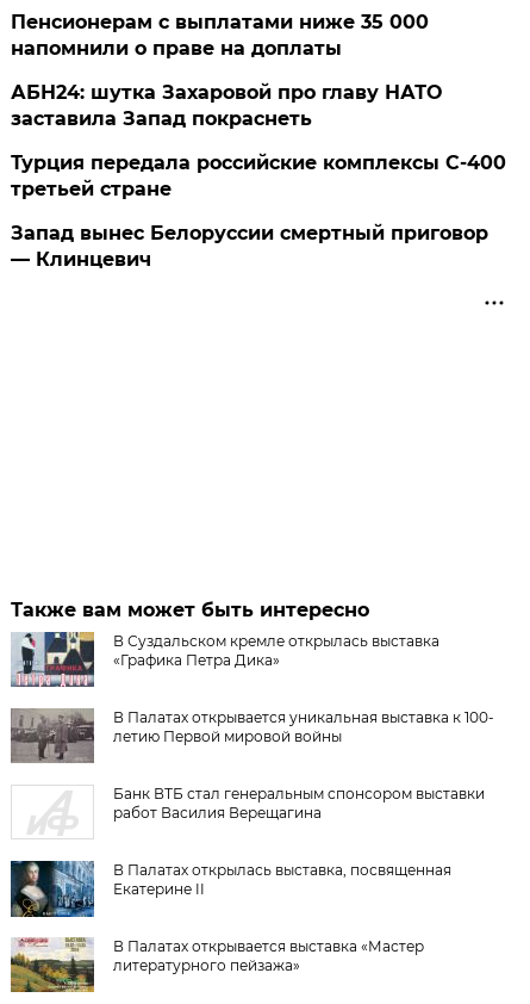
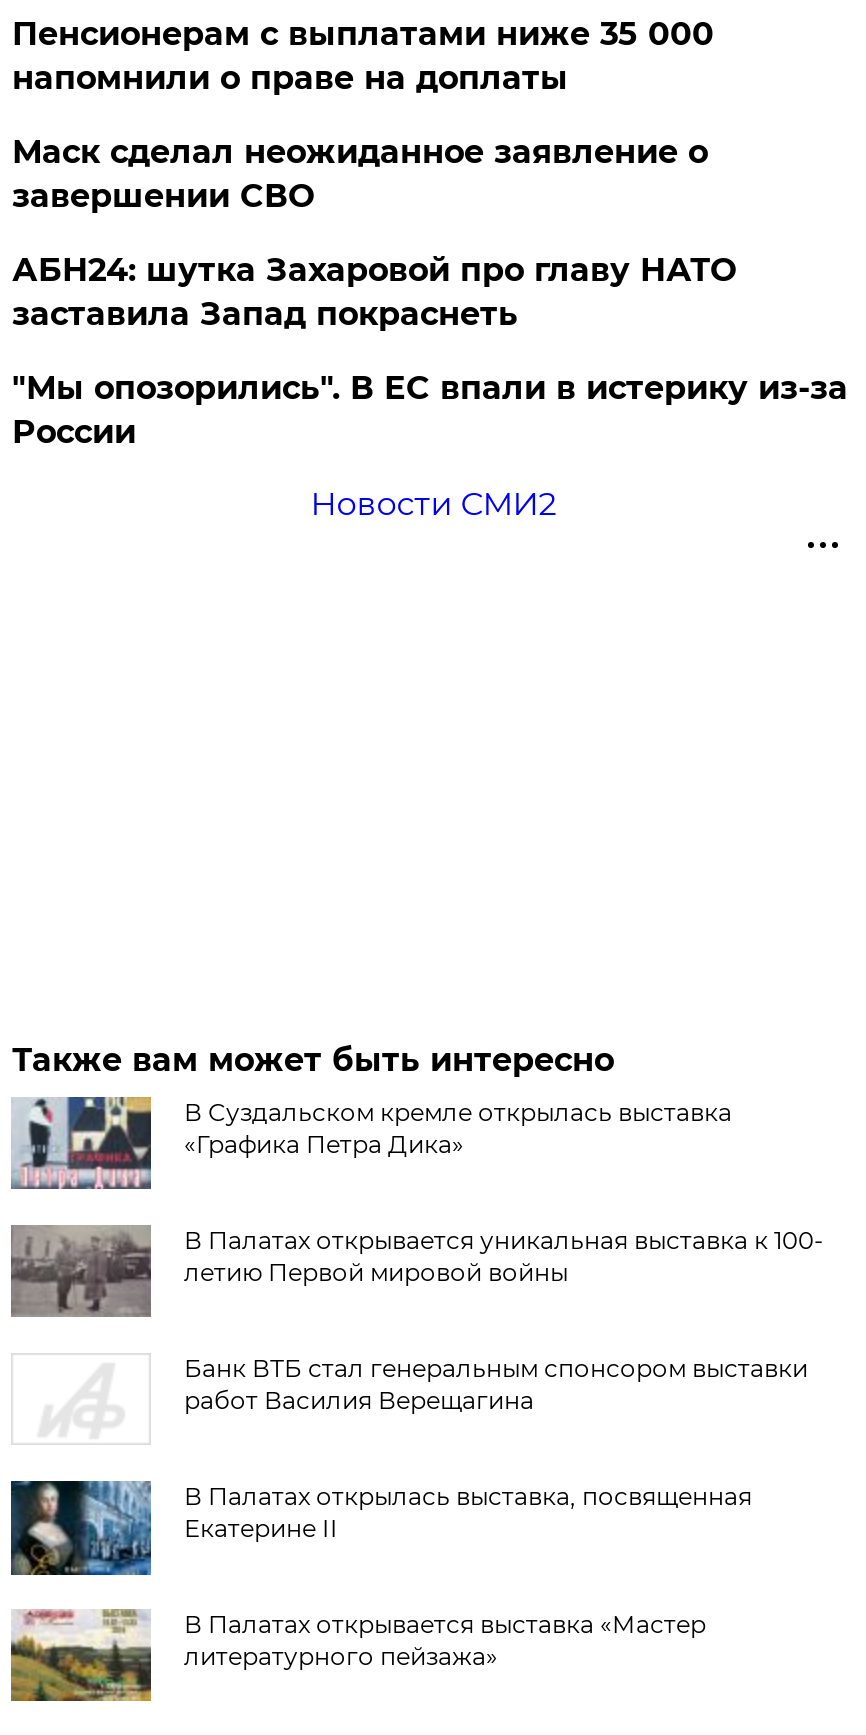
+ Маск сделал неожиданное заявление о
+ завершении СВО

moved down: АБН24: шутка Захаровой про главу НАТО | заставила Запад покраснеть

- Турция передала российские комплексы С-400
- третьей стране
+ "Мы опозорились". В ЕС впали в истерику из-за
+ России

- Запад вынес Белоруссии смертный приговор
- — Клинцевич
+ Новости СМИ2
